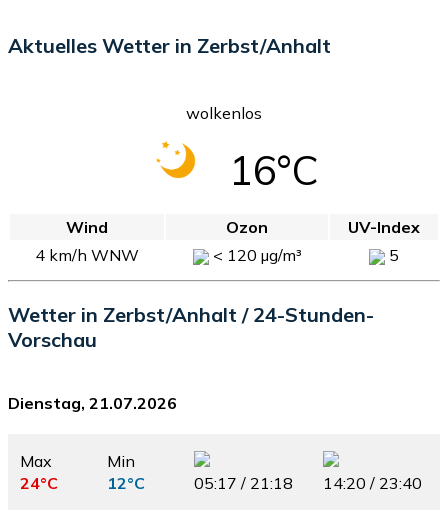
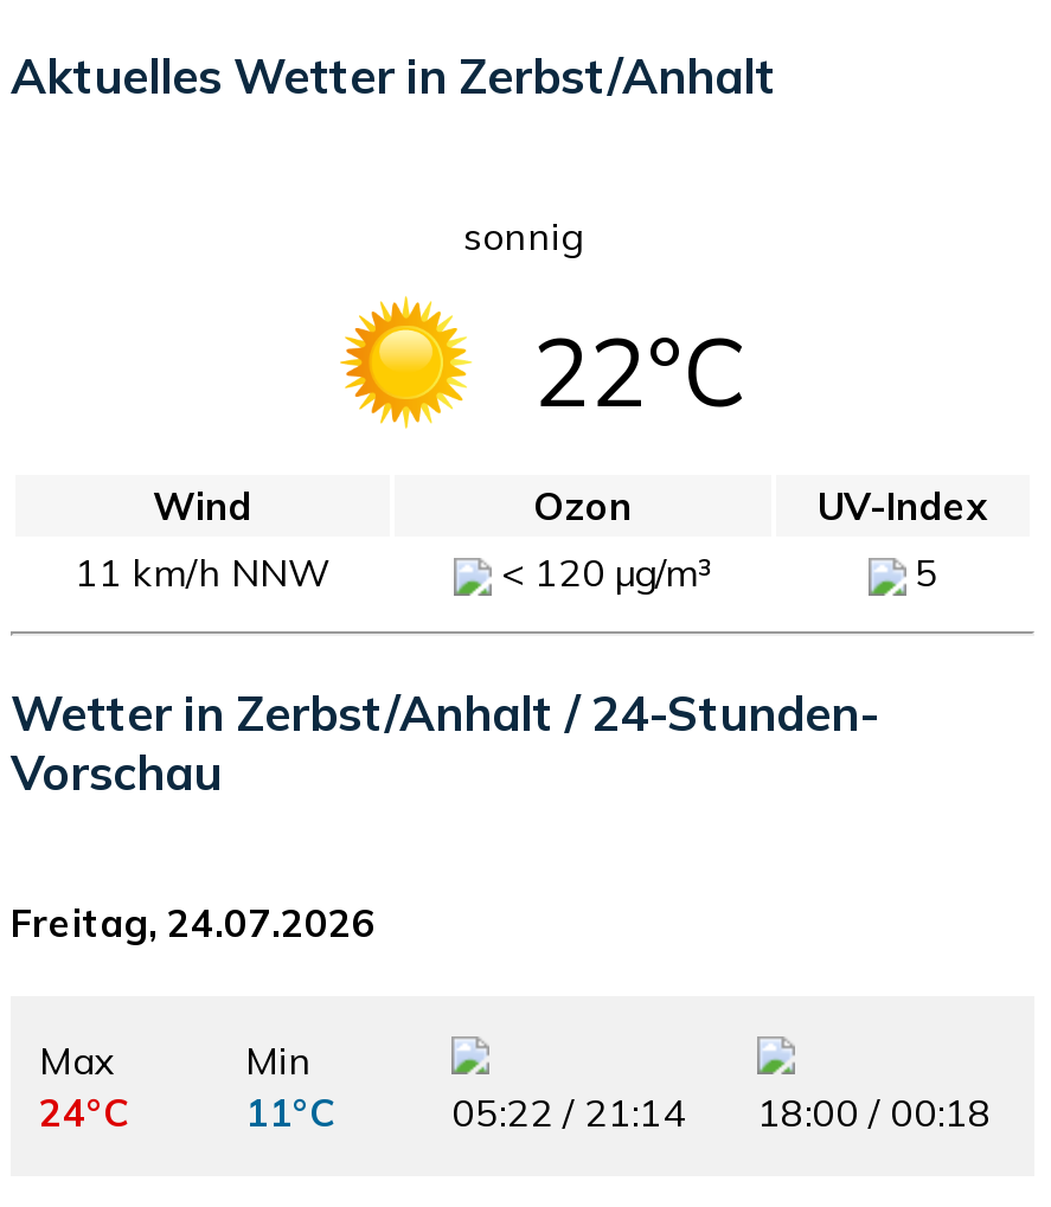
- [image]
- wolkenlos
- 16°C
+ [image]
+ sonnig
+ 22°C

- 4 km/h WNW
+ 11 km/h NNW

- Dienstag, 21.07.2026
+ Freitag, 24.07.2026

- 12°C
- 05:17 / 21:18
- 14:20 / 23:40
+ 11°C
+ 05:22 / 21:14
+ 18:00 / 00:18
